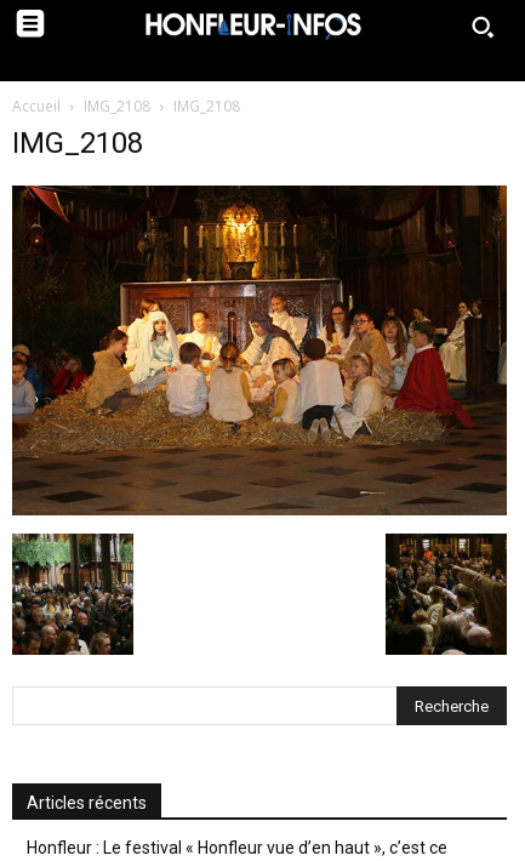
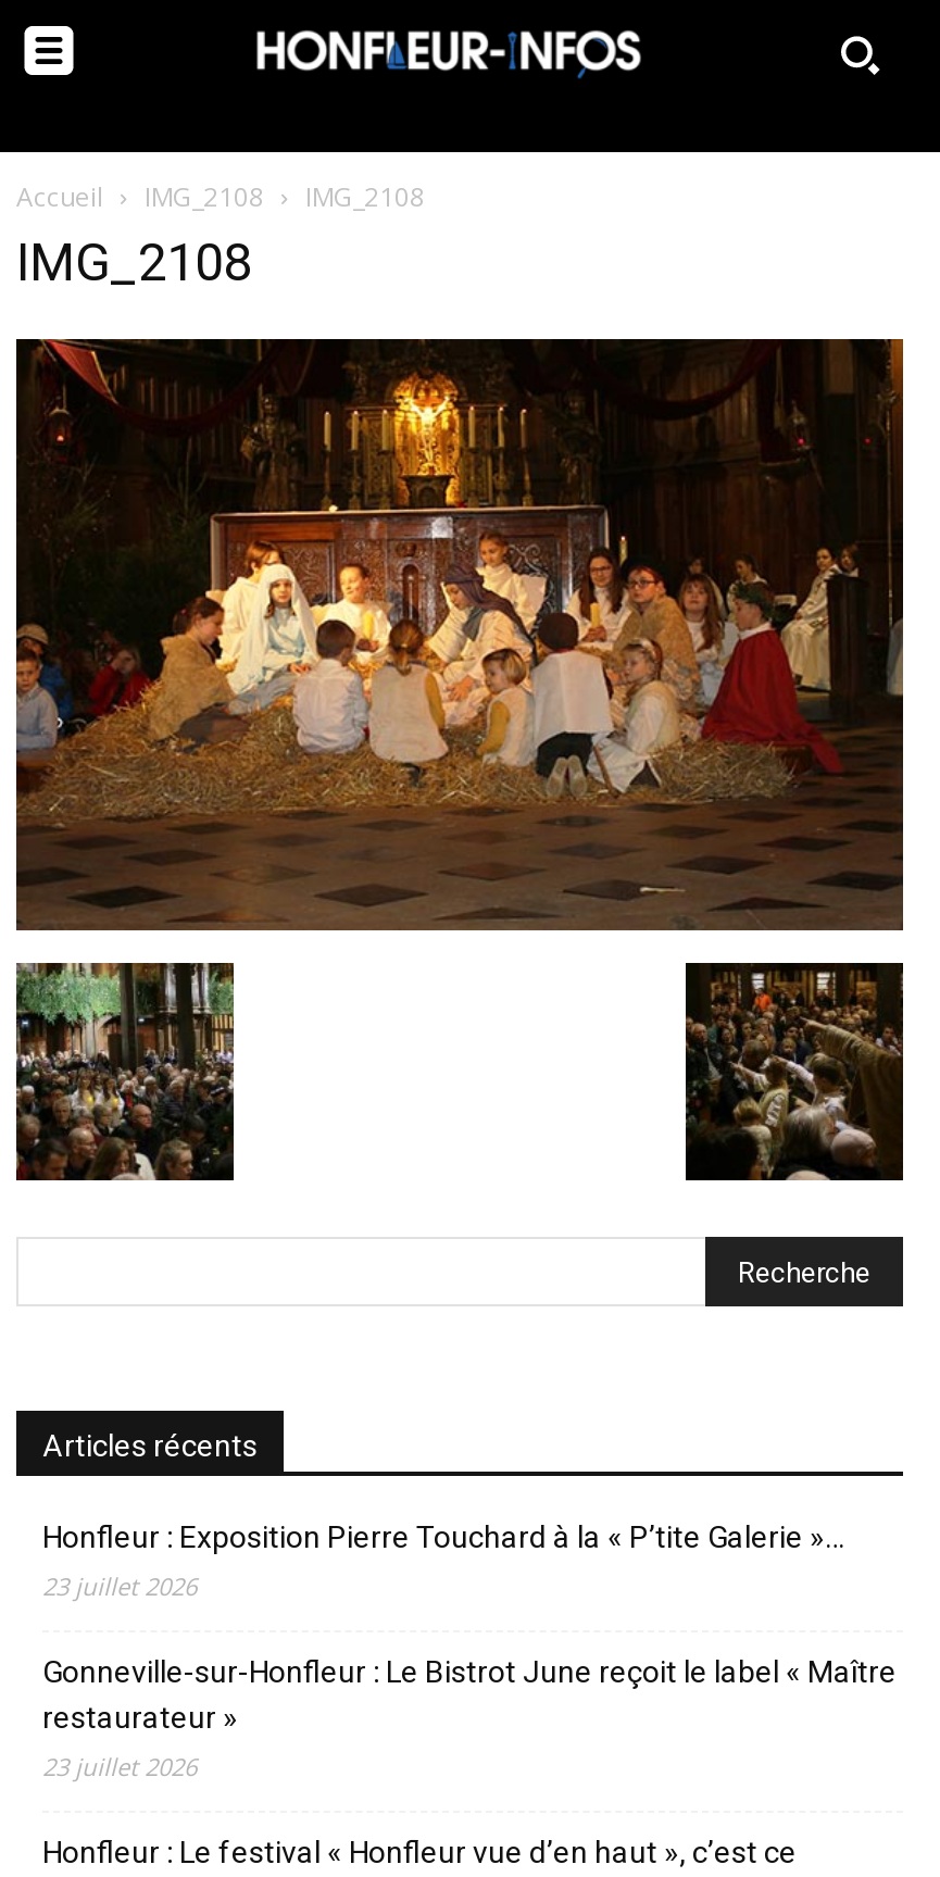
+ Honfleur : Exposition Pierre Touchard à la « P’tite Galerie »…
+ 23 juillet 2026
+ Gonneville-sur-Honfleur : Le Bistrot June reçoit le label « Maître
+ restaurateur »
+ 23 juillet 2026
